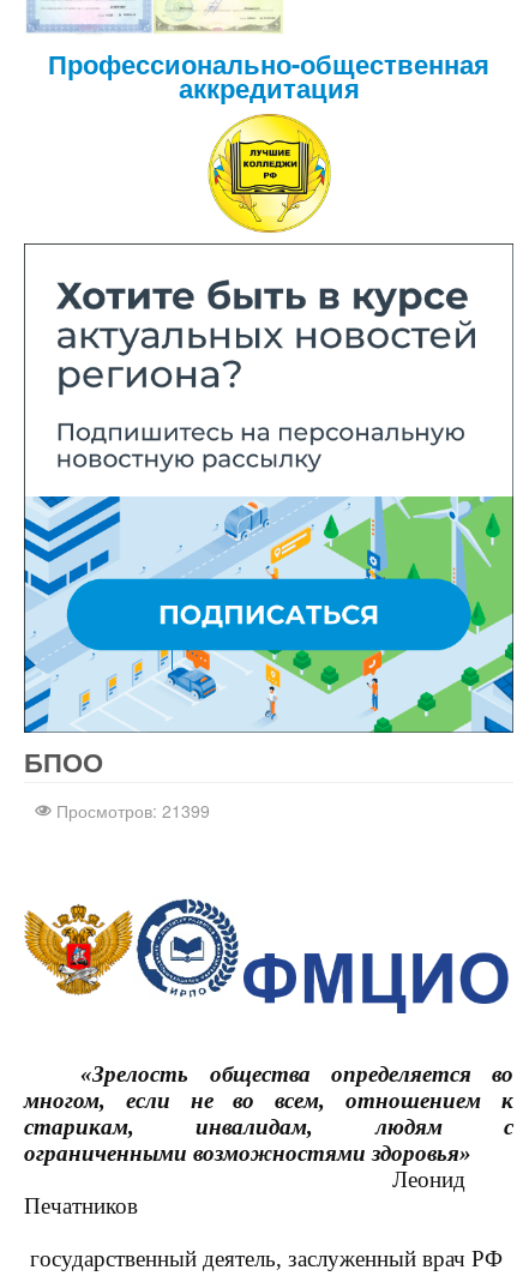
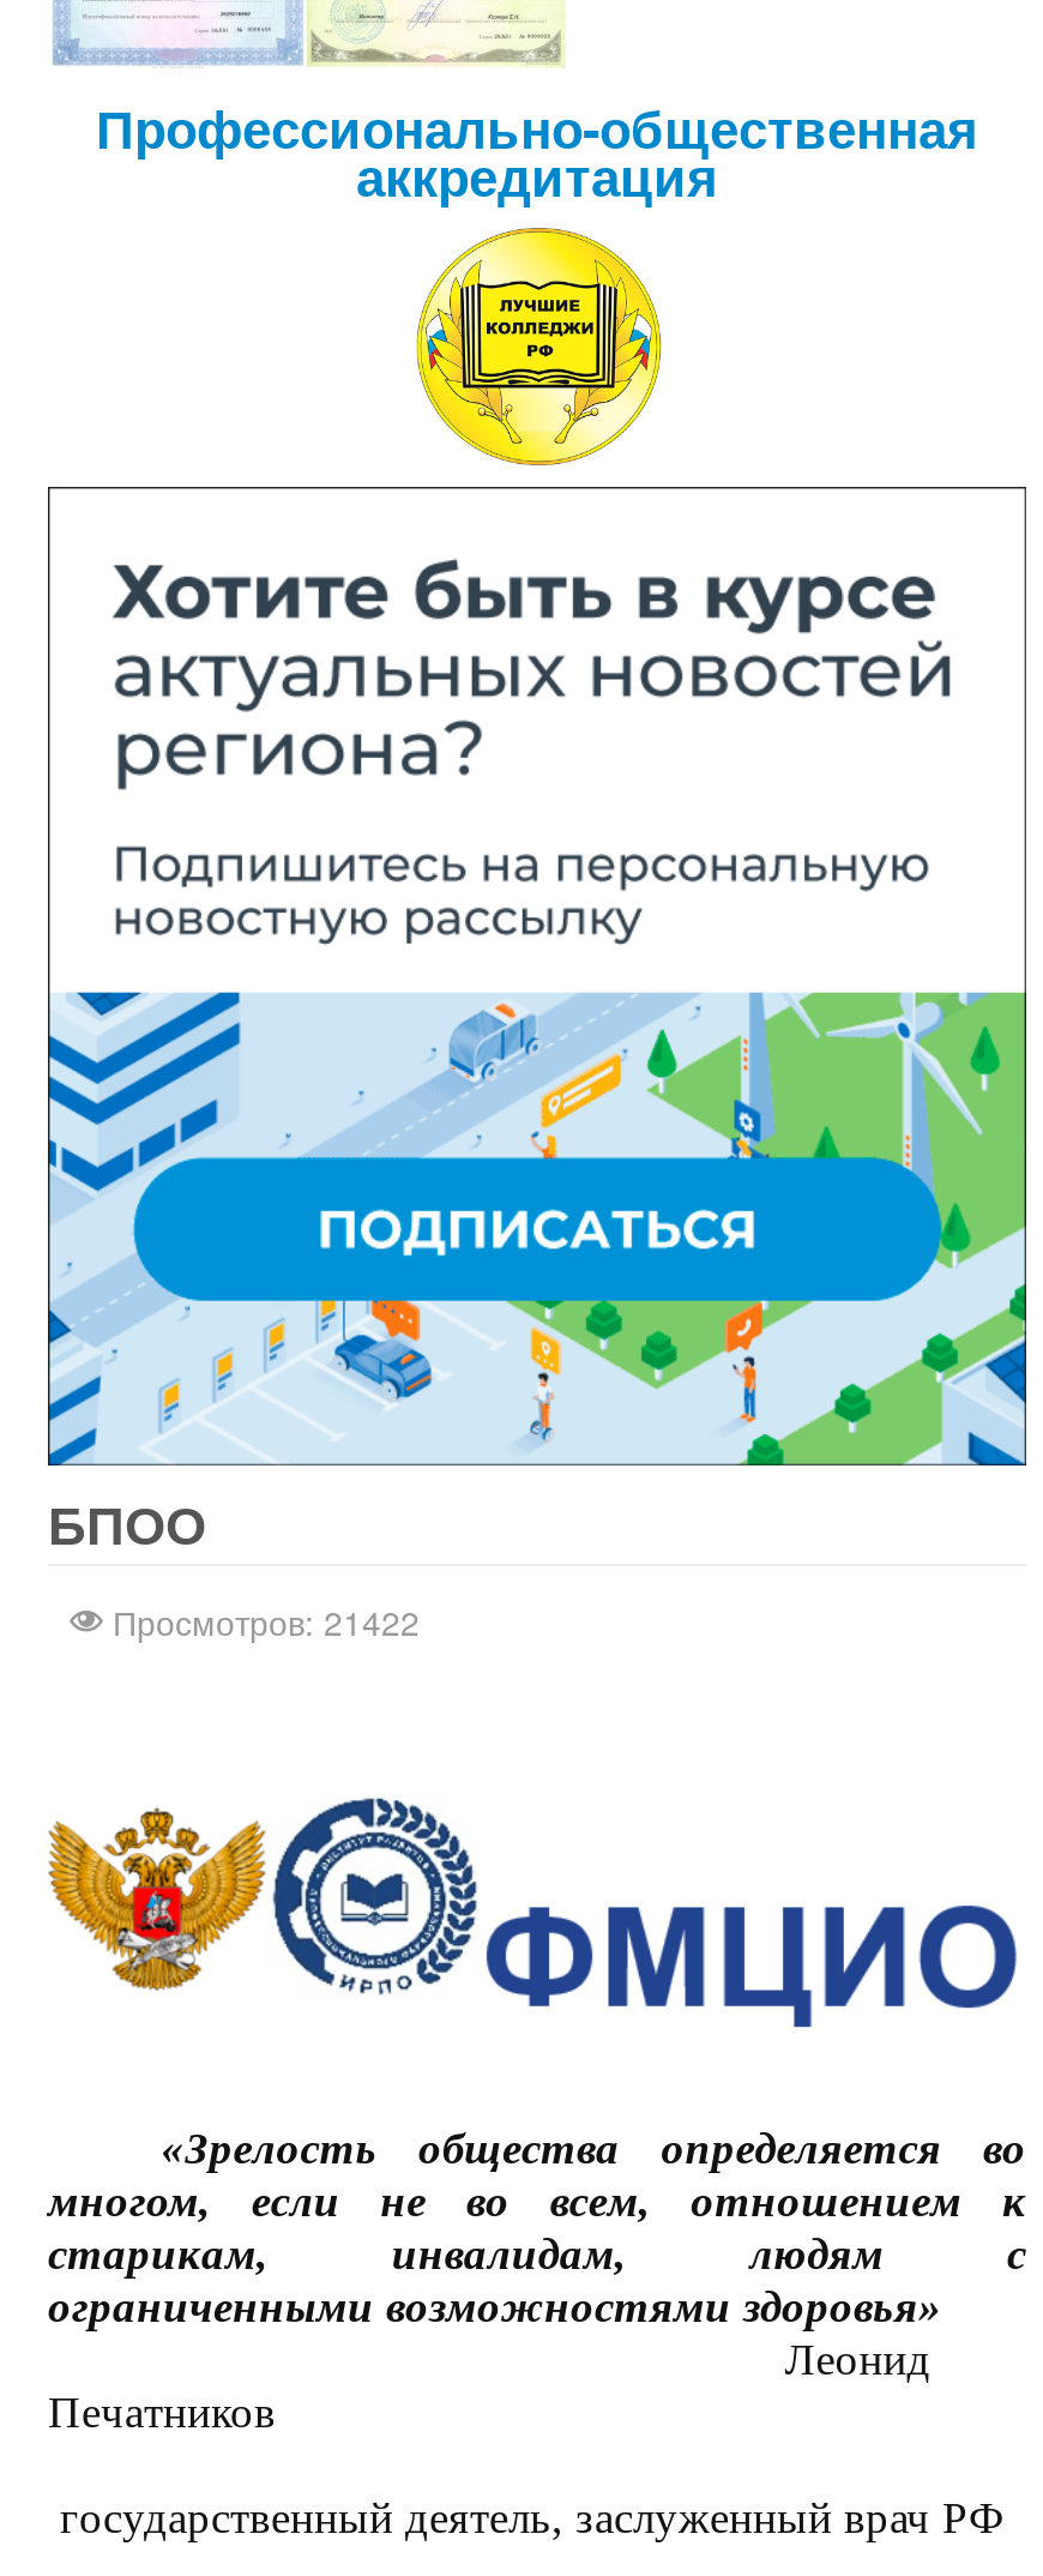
- Просмотров: 21399
+ Просмотров: 21422
